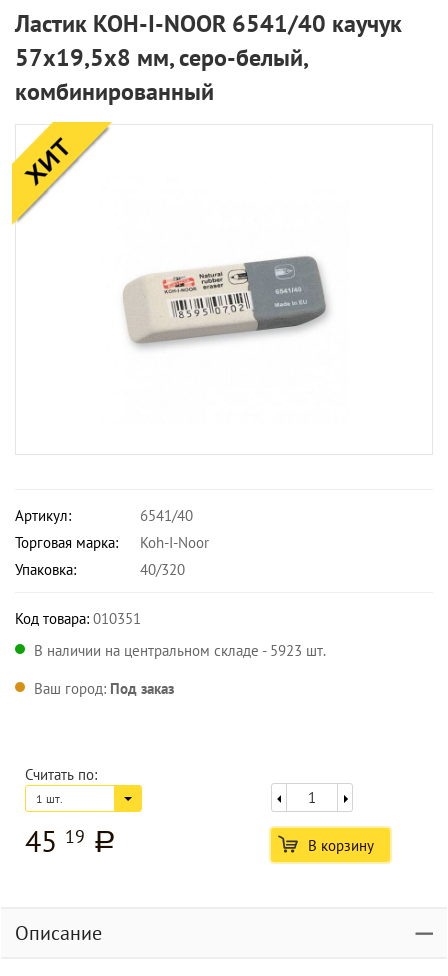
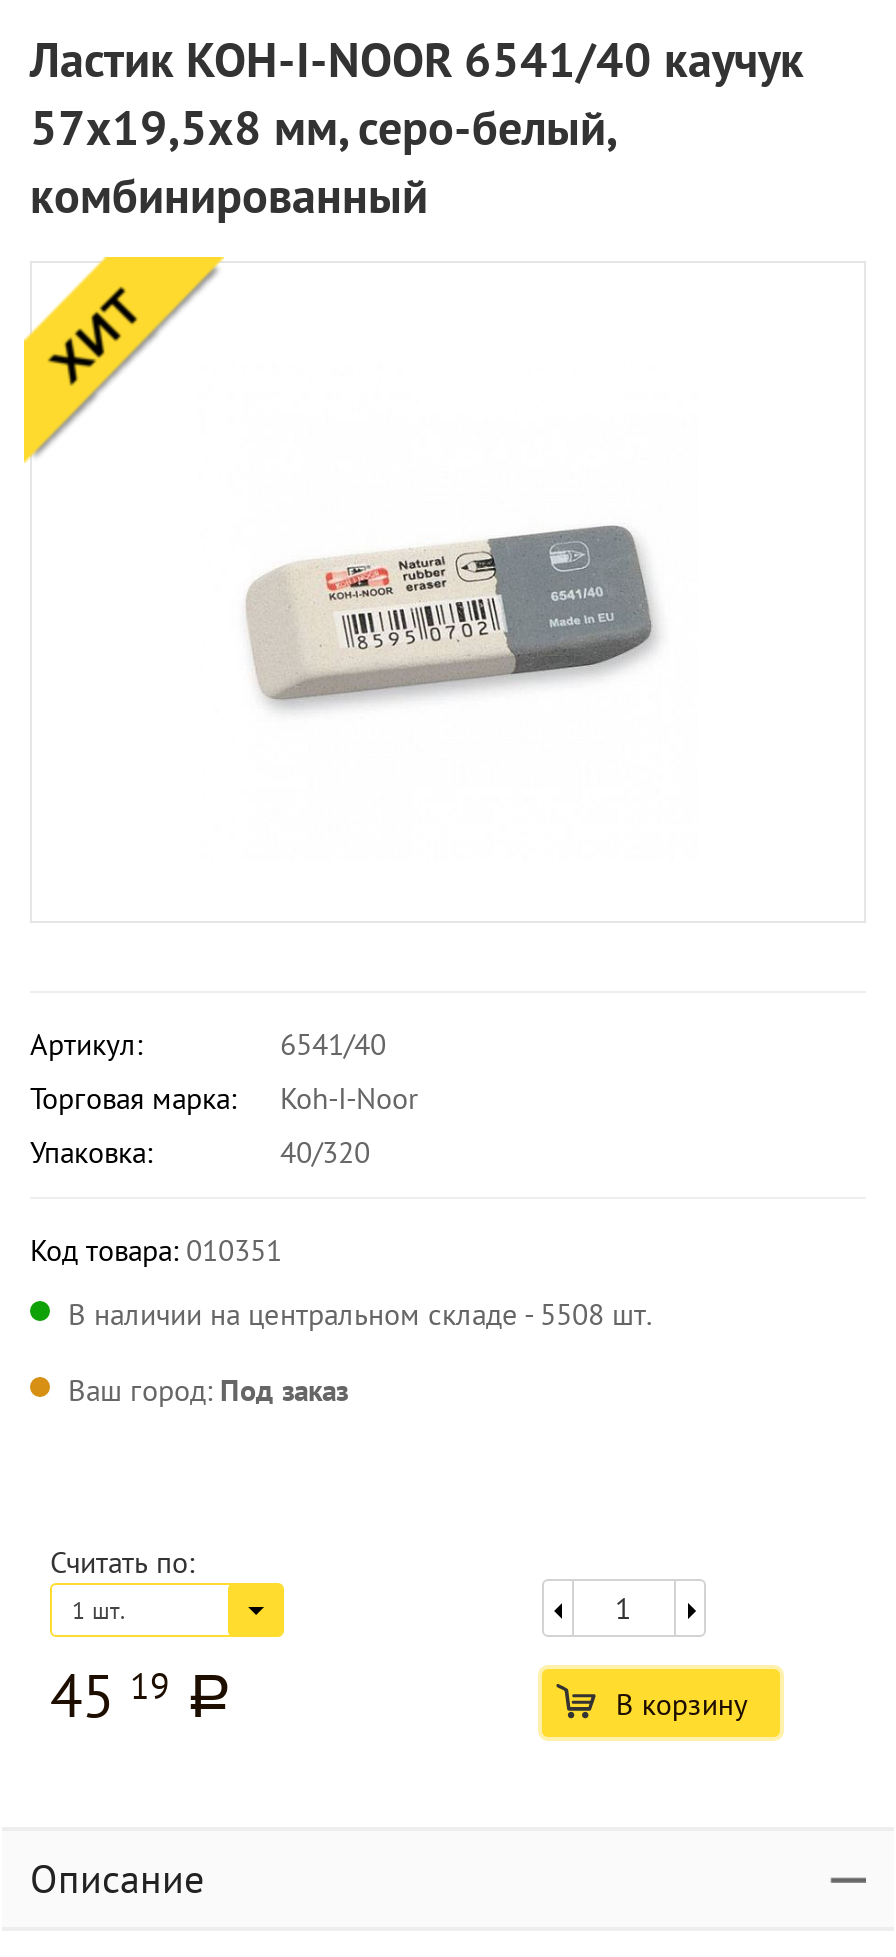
- В наличии на центральном складе - 5923 шт.
+ В наличии на центральном складе - 5508 шт.
